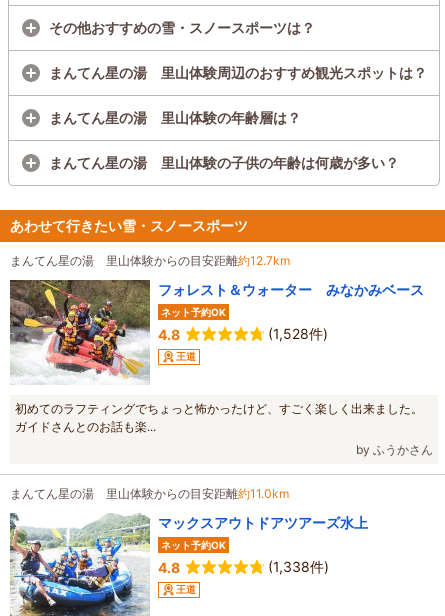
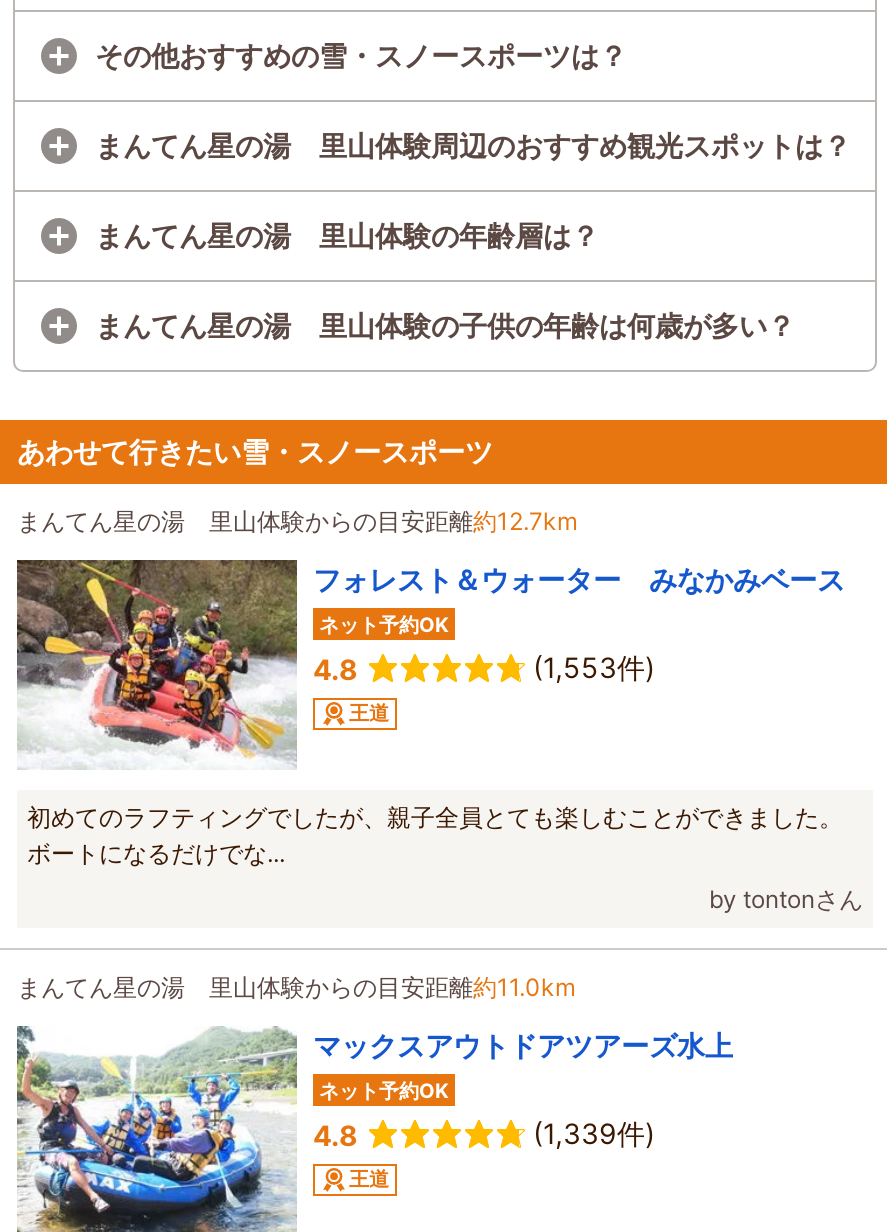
- (1,528件)
+ (1,553件)

- 初めてのラフティングでちょっと怖かったけど、すごく楽しく出来ました。
- ガイドさんとのお話も楽...
+ 初めてのラフティングでしたが、親子全員とても楽しむことができました。
+ ボートになるだけでな...

- by ふうかさん
+ by tontonさん

- (1,338件)
+ (1,339件)
